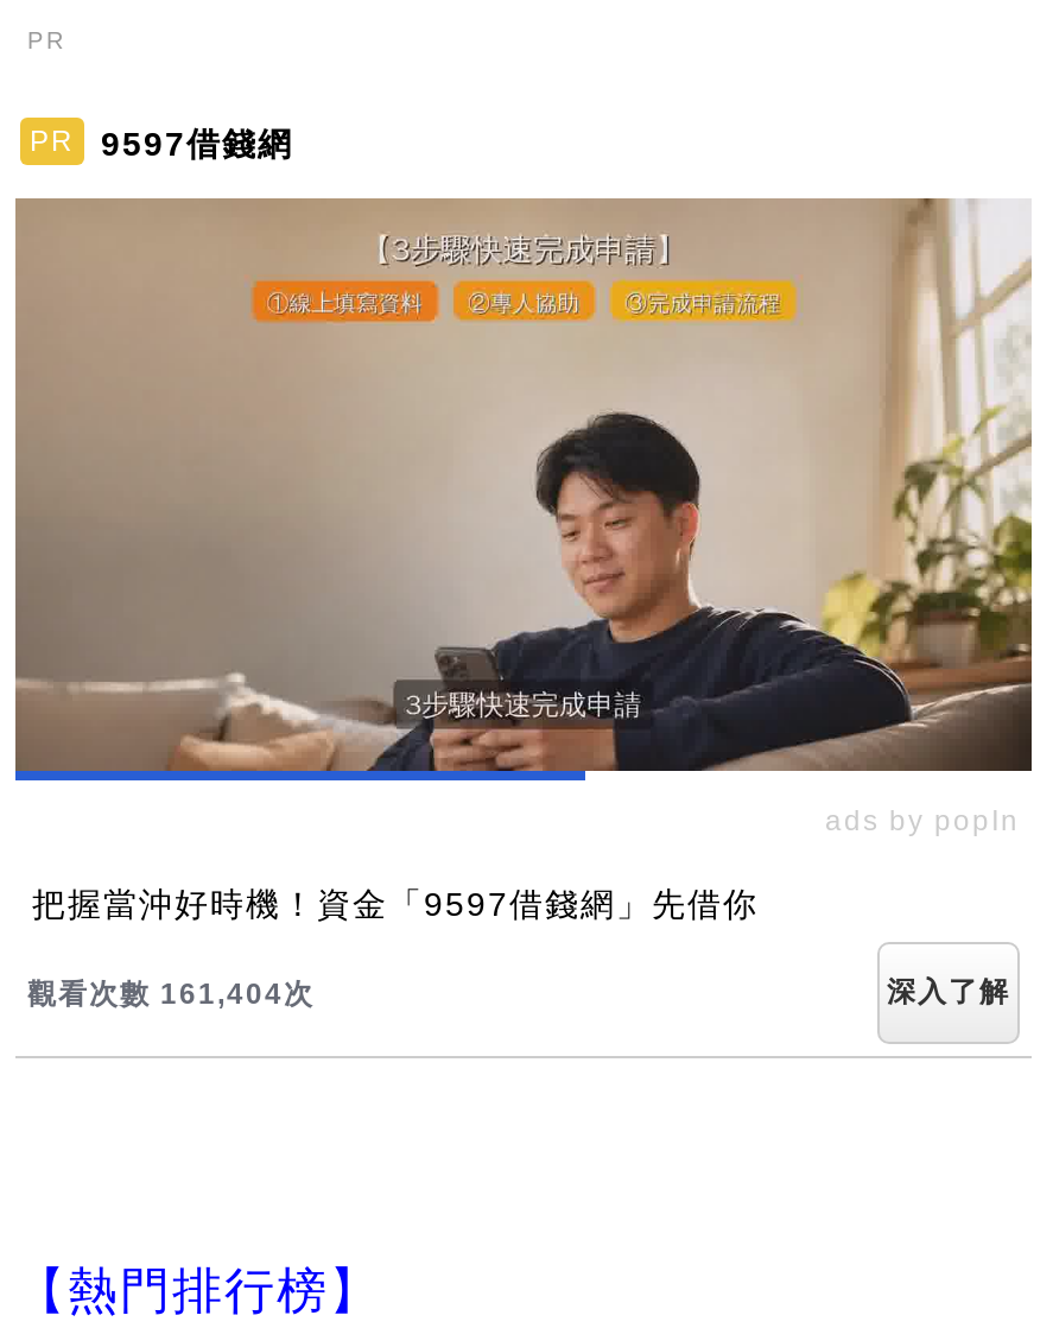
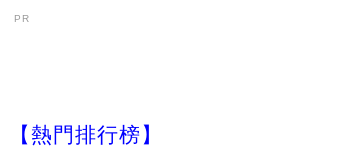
- PR
- 9597借錢網

- [image]
- ads by popIn
- 把握當沖好時機！資金「9597借錢網」先借你
- 觀看次數 161,404次
- 深入了解
